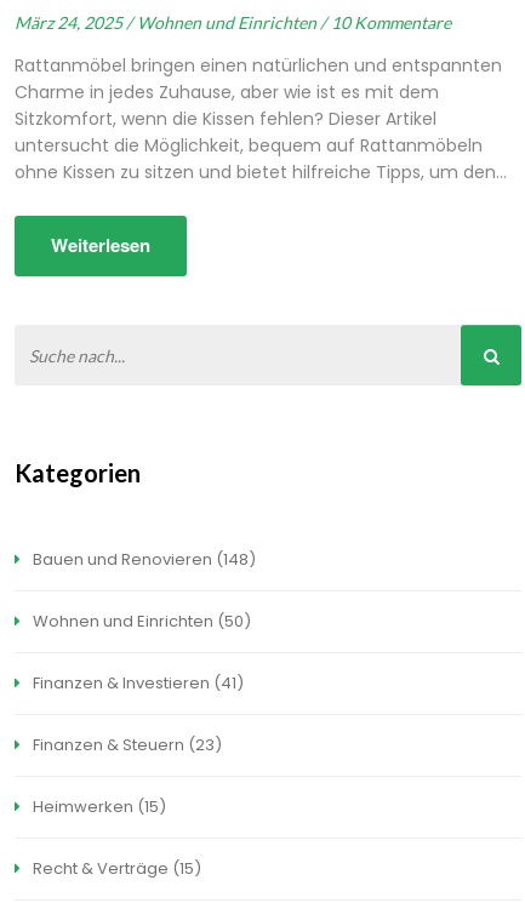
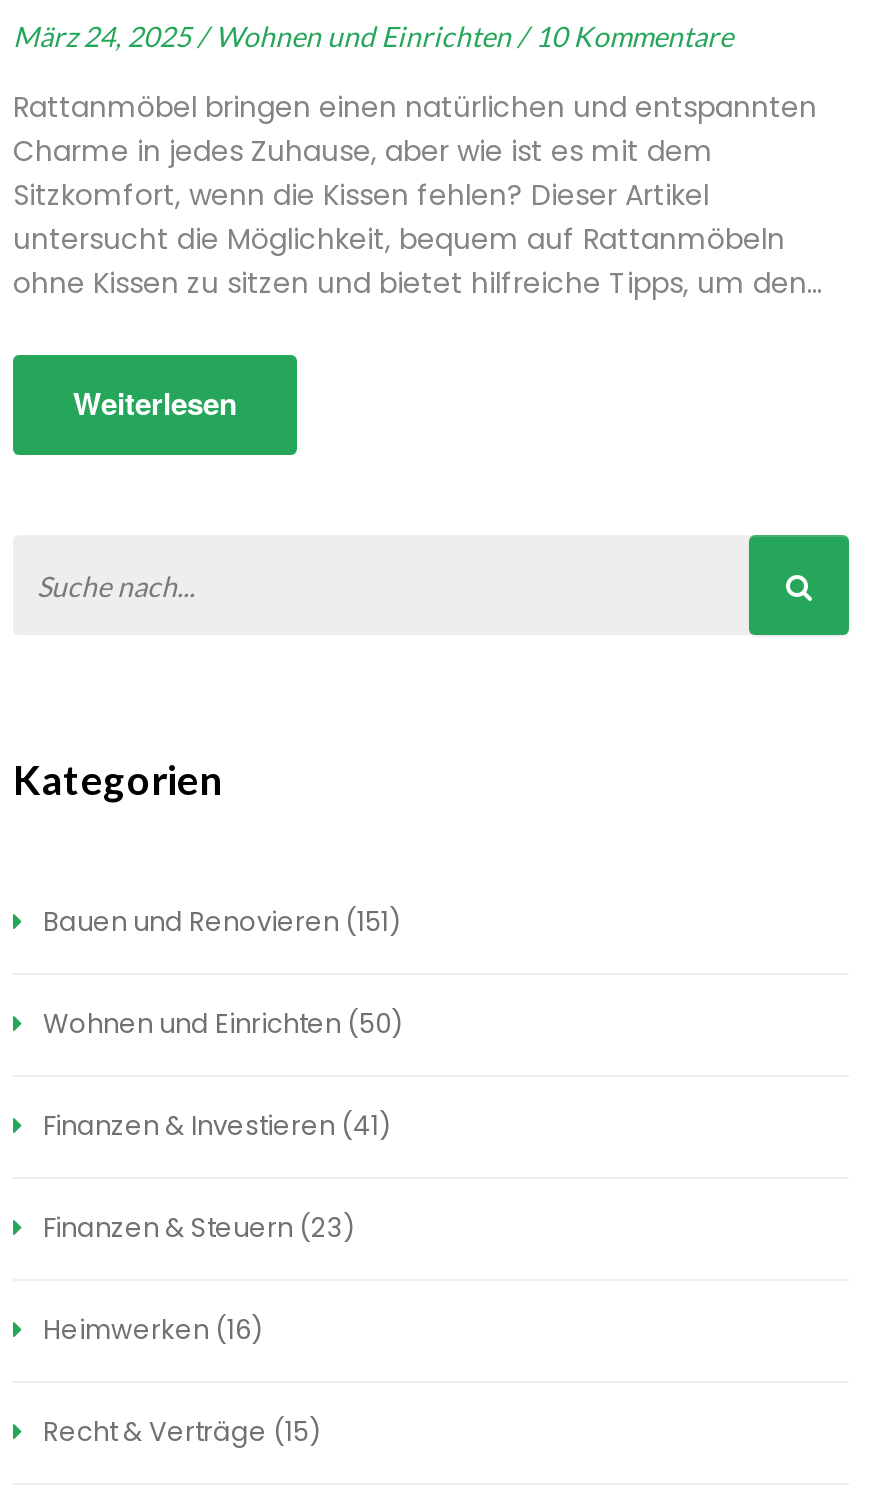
- Bauen und Renovieren (148)
+ Bauen und Renovieren (151)

- Heimwerken (15)
+ Heimwerken (16)
